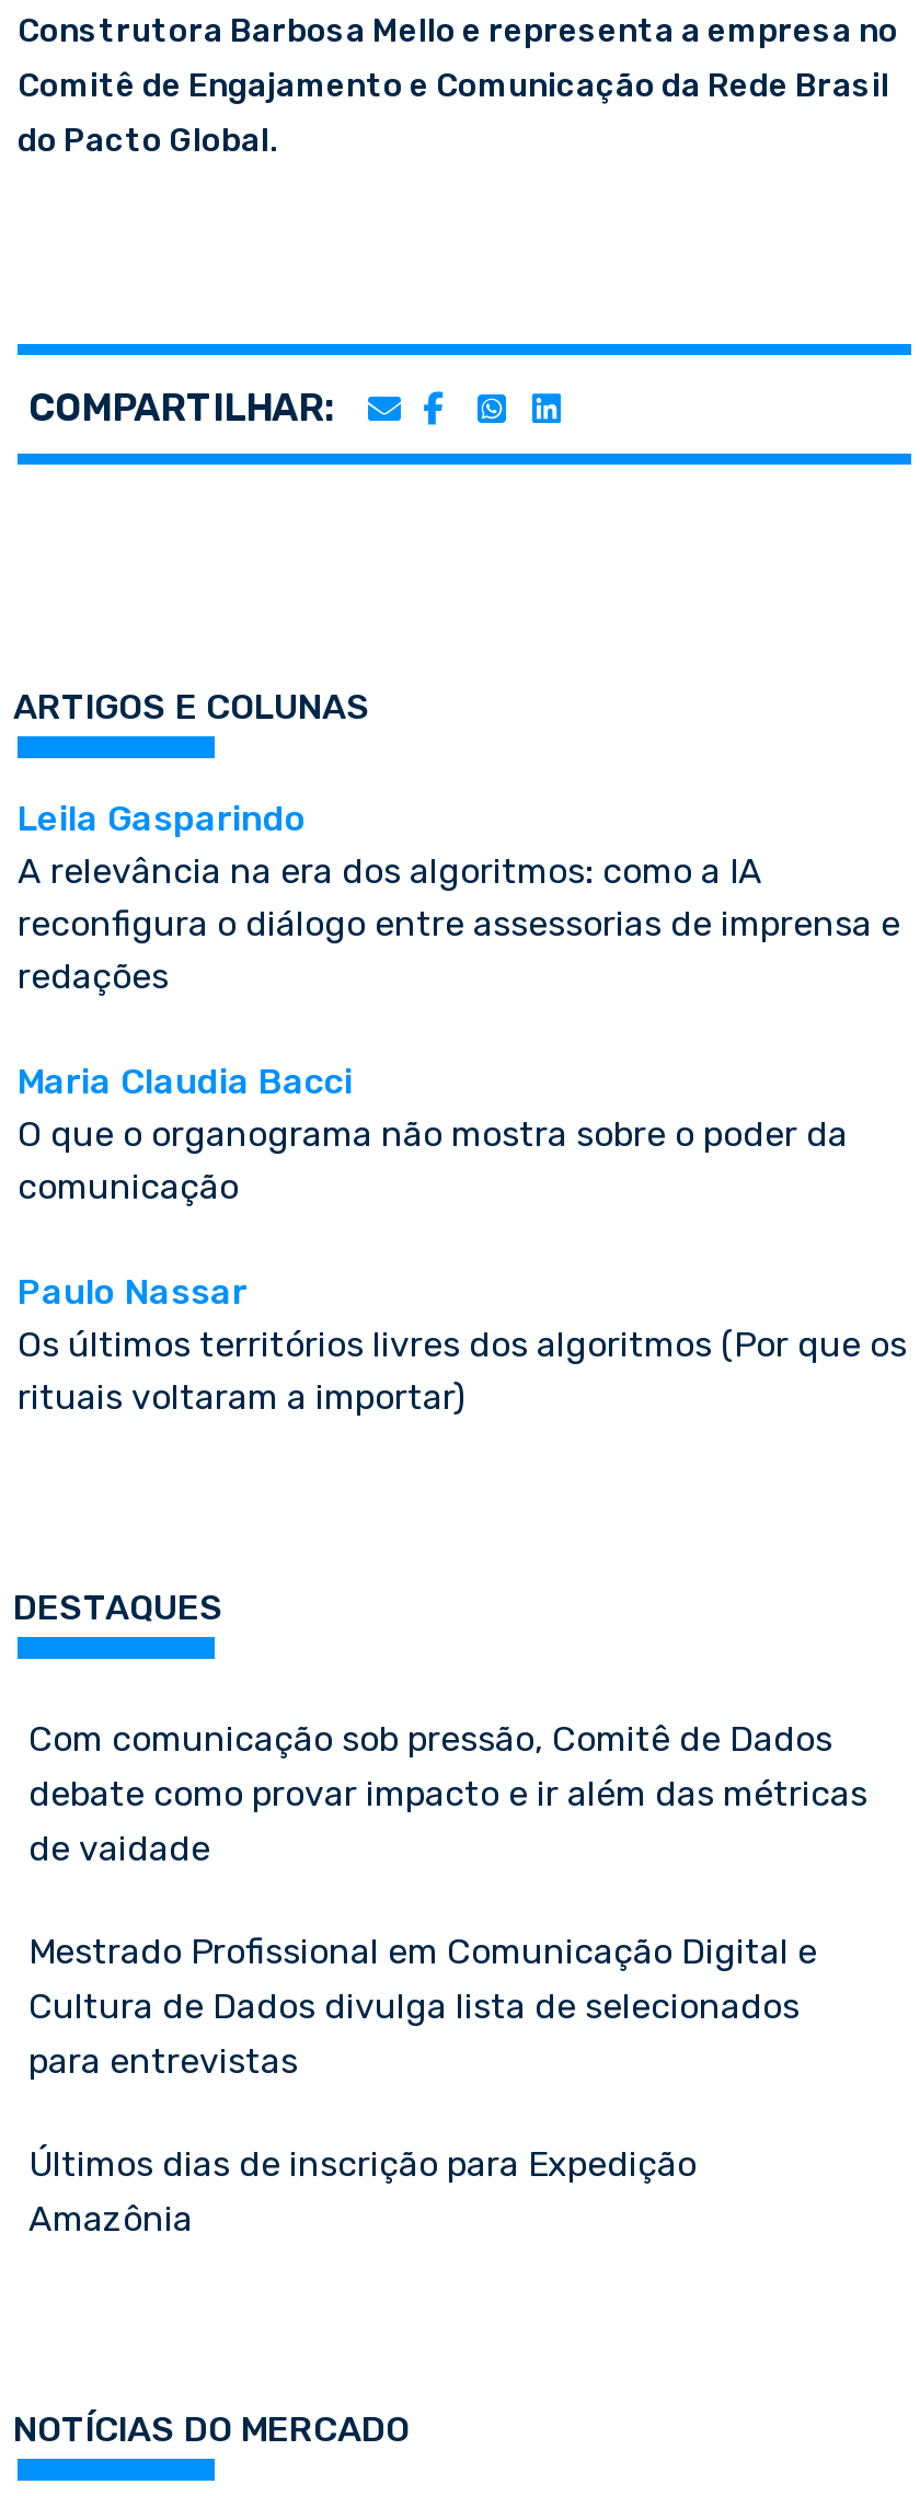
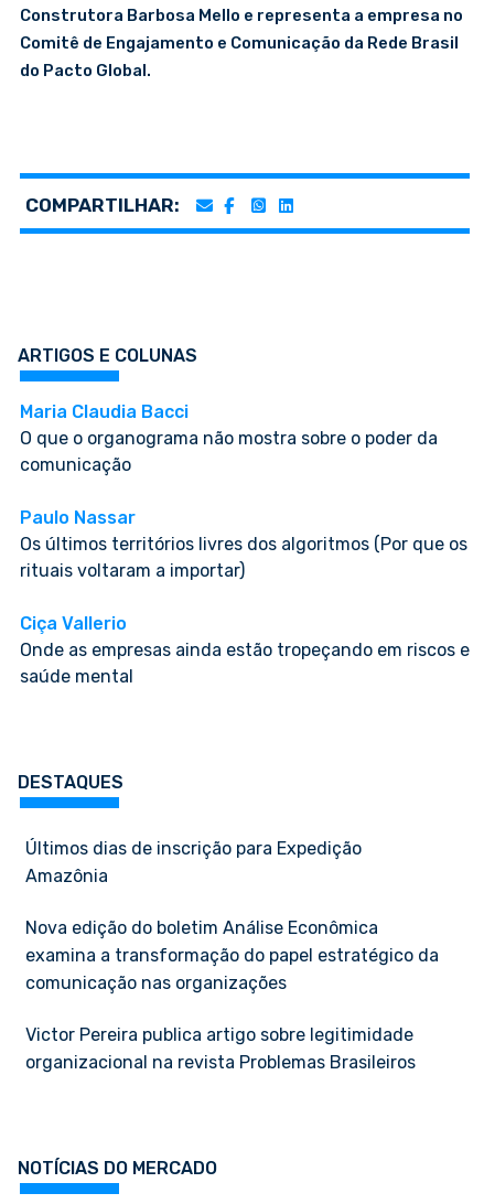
- Leila Gasparindo
- A relevância na era dos algoritmos: como a IA
- reconfigura o diálogo entre assessorias de imprensa e
- redações

moved up: Maria Claudia Bacci | O que o organograma não mostra sobre o poder da | comunicação | Paulo Nassar | Os últimos territórios livres dos algoritmos (Por que os | rituais voltaram a importar)

+ Ciça Vallerio
+ Onde as empresas ainda estão tropeçando em riscos e
+ saúde mental

- Com comunicação sob pressão, Comitê de Dados
- debate como provar impacto e ir além das métricas
- de vaidade
- Mestrado Profissional em Comunicação Digital e
- Cultura de Dados divulga lista de selecionados
- para entrevistas

moved up: Últimos dias de inscrição para Expedição | Amazônia

+ Nova edição do boletim Análise Econômica
+ examina a transformação do papel estratégico da
+ comunicação nas organizações
+ Victor Pereira publica artigo sobre legitimidade
+ organizacional na revista Problemas Brasileiros
